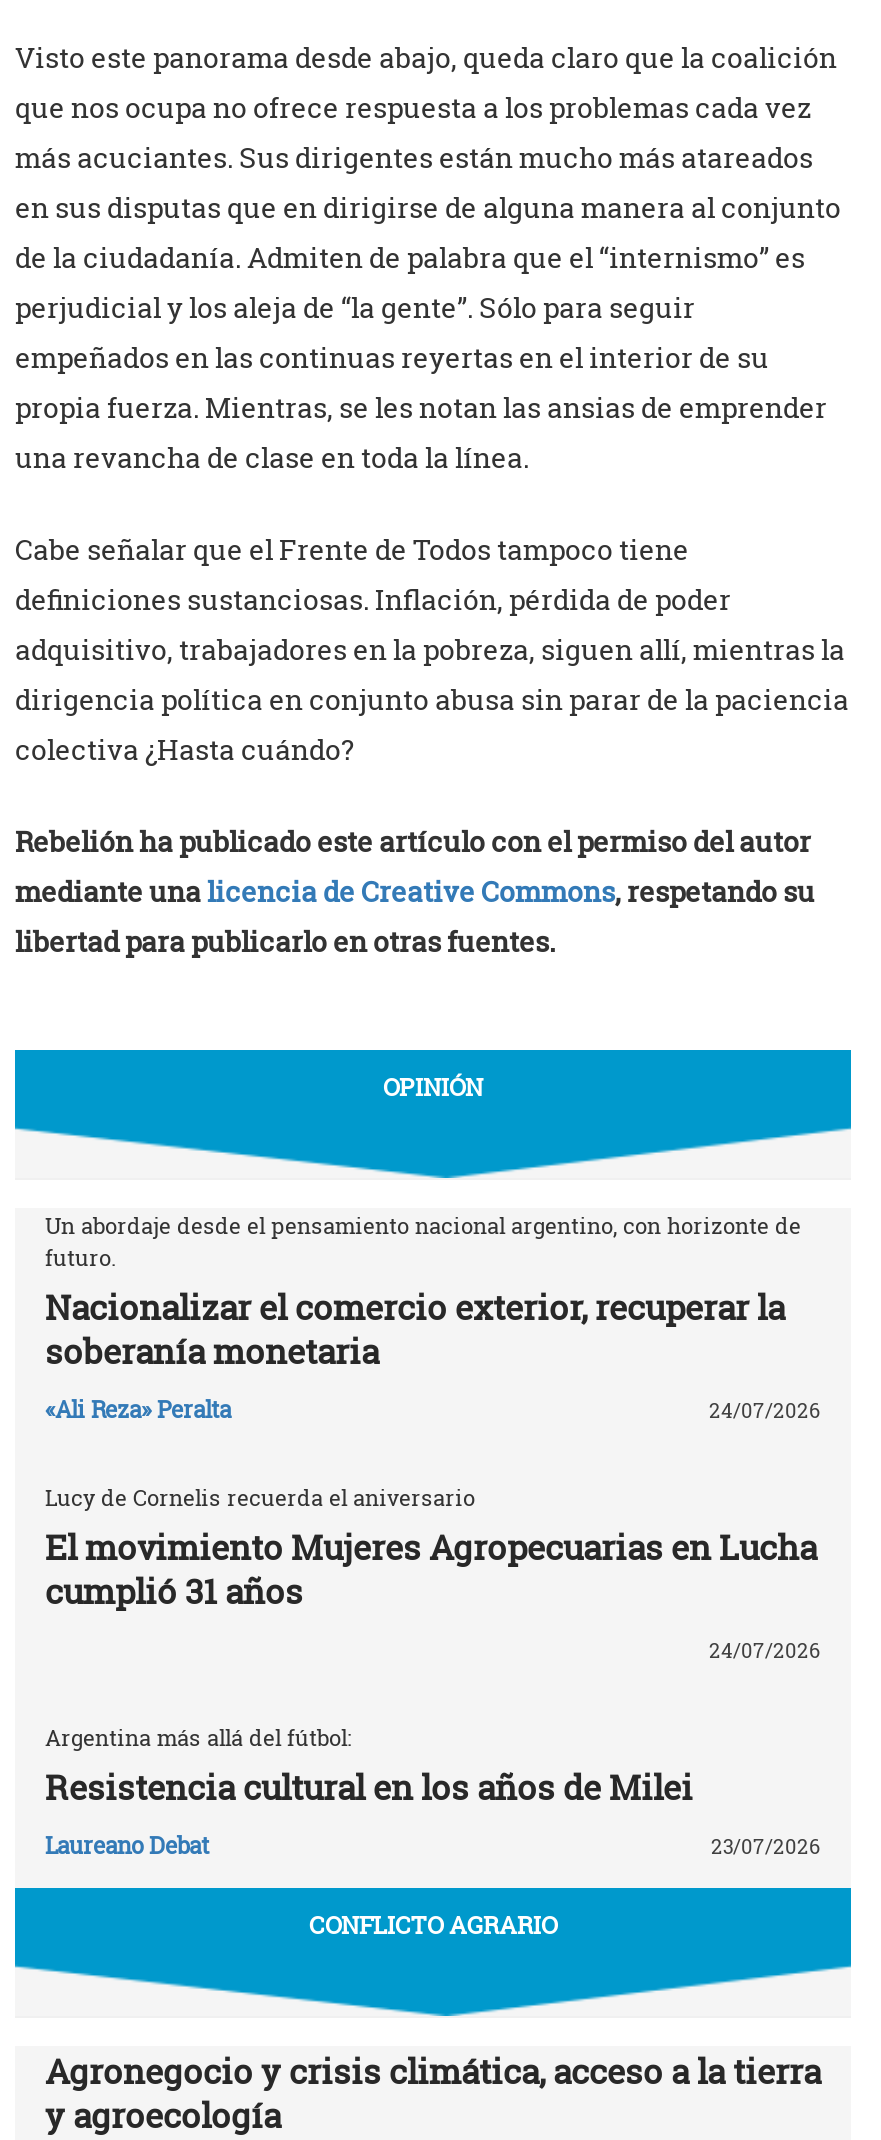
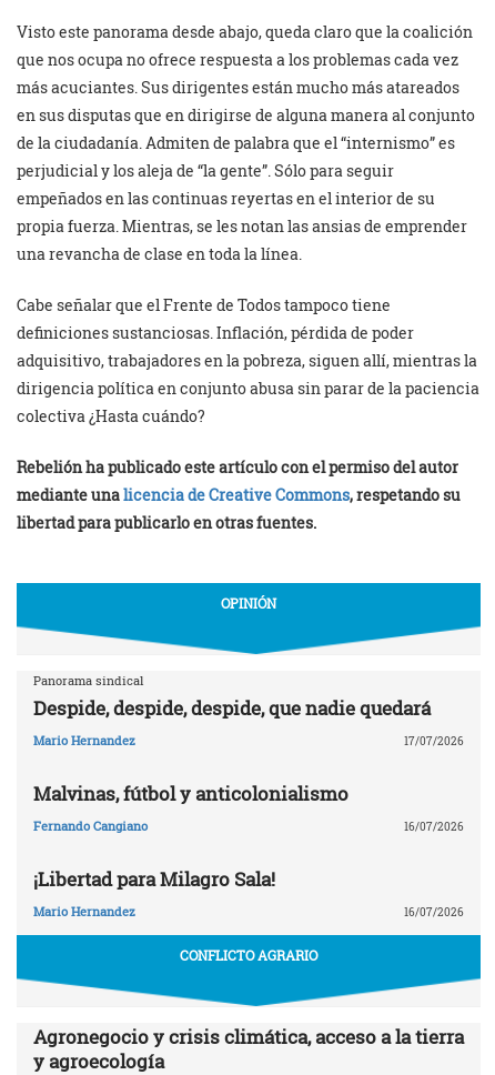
- Un abordaje desde el pensamiento nacional argentino, con horizonte de
- futuro.
- Nacionalizar el comercio exterior, recuperar la
- soberanía monetaria
+ Panorama sindical
+ Despide, despide, despide, que nadie quedará

- «Ali Reza» Peralta
- 24/07/2026
+ Mario Hernandez
+ 17/07/2026

- Lucy de Cornelis recuerda el aniversario
- El movimiento Mujeres Agropecuarias en Lucha
- cumplió 31 años
+ Malvinas, fútbol y anticolonialismo

- 24/07/2026
+ Fernando Cangiano
+ 16/07/2026

- Argentina más allá del fútbol:
- Resistencia cultural en los años de Milei
+ ¡Libertad para Milagro Sala!

- Laureano Debat
- 23/07/2026
+ Mario Hernandez
+ 16/07/2026
